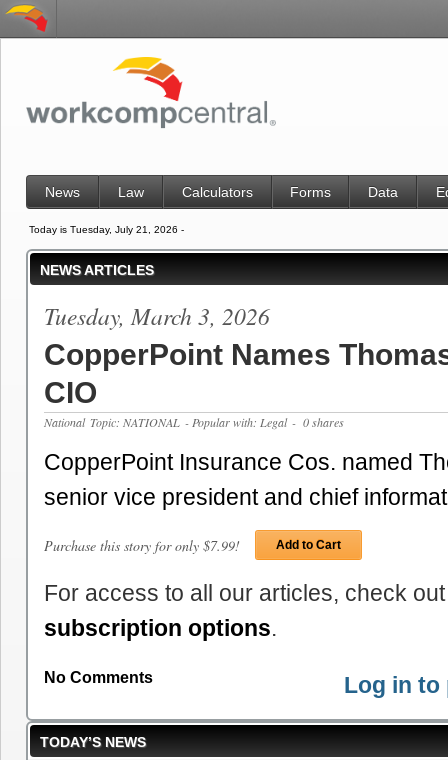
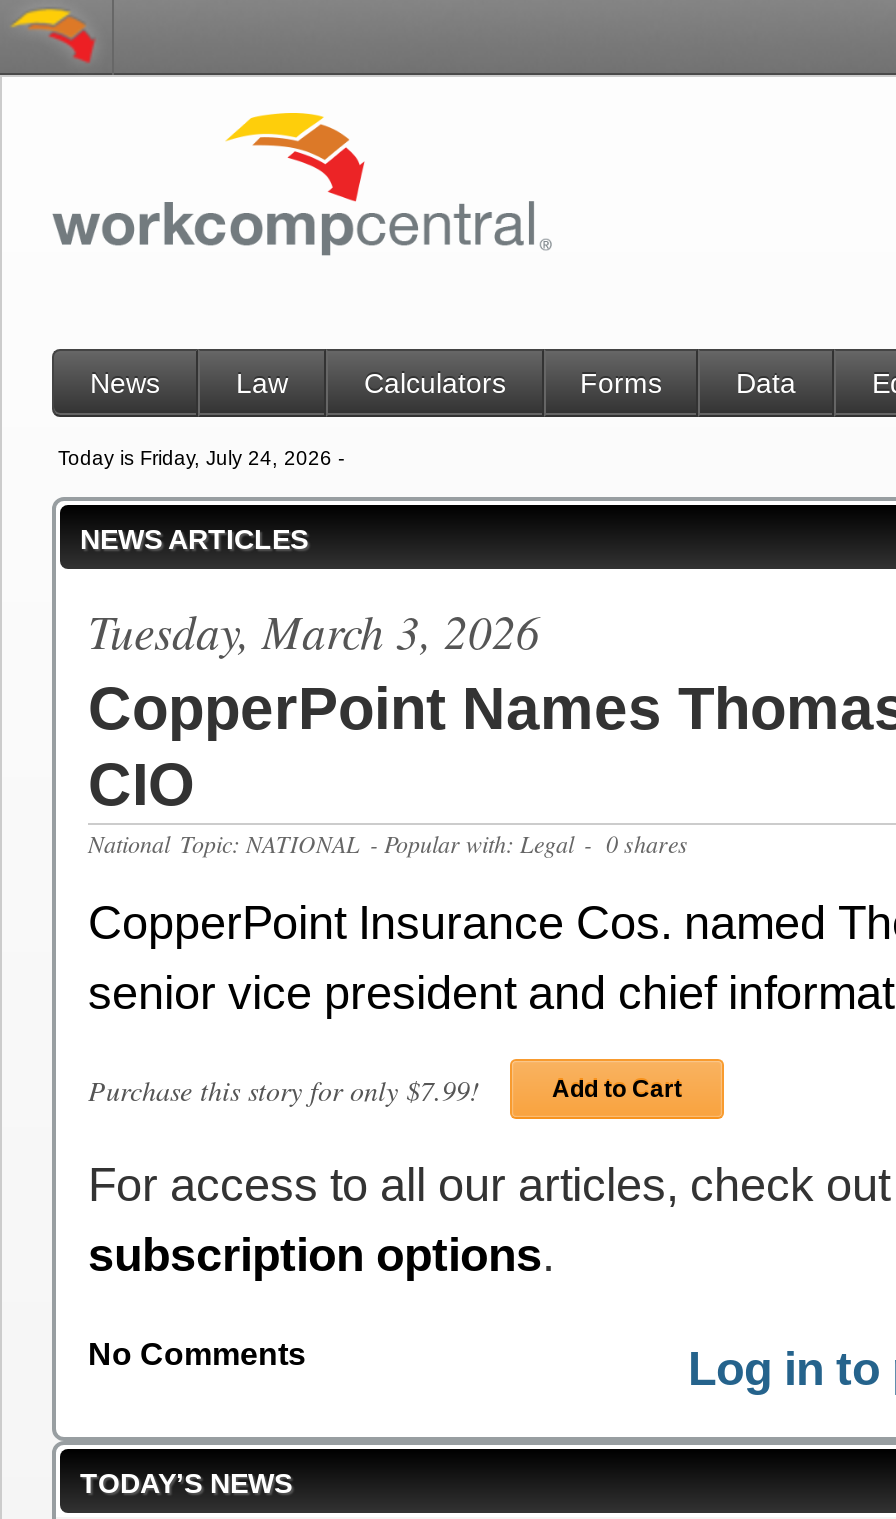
- Today is Tuesday, July 21, 2026 -
+ Today is Friday, July 24, 2026 -
